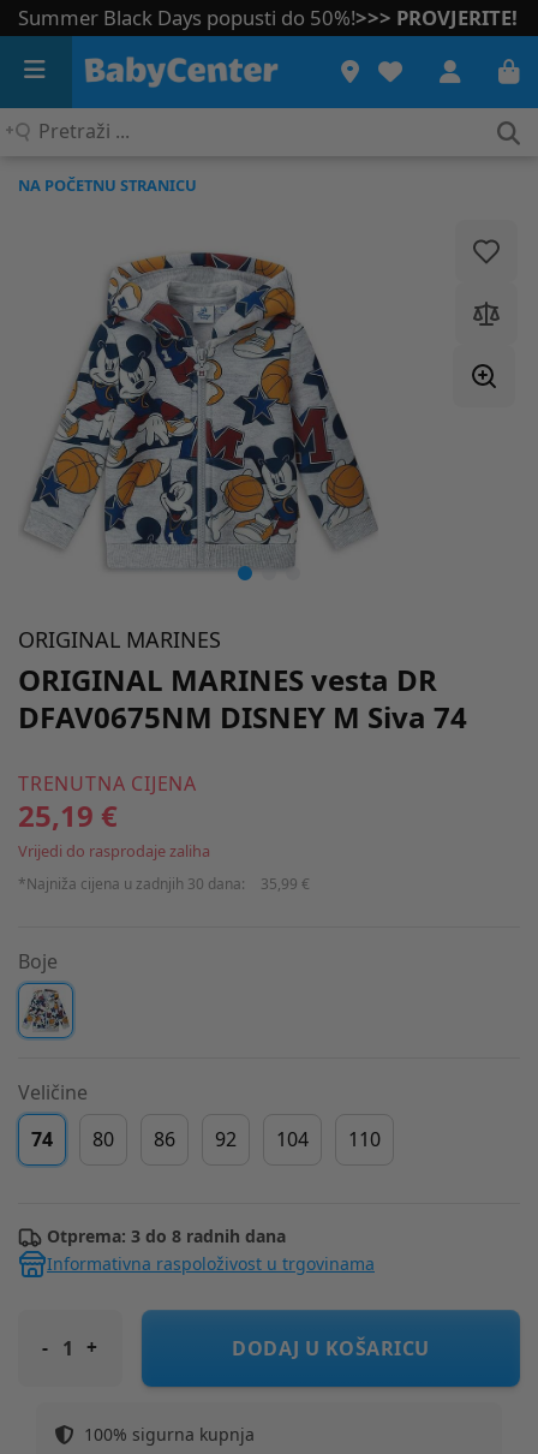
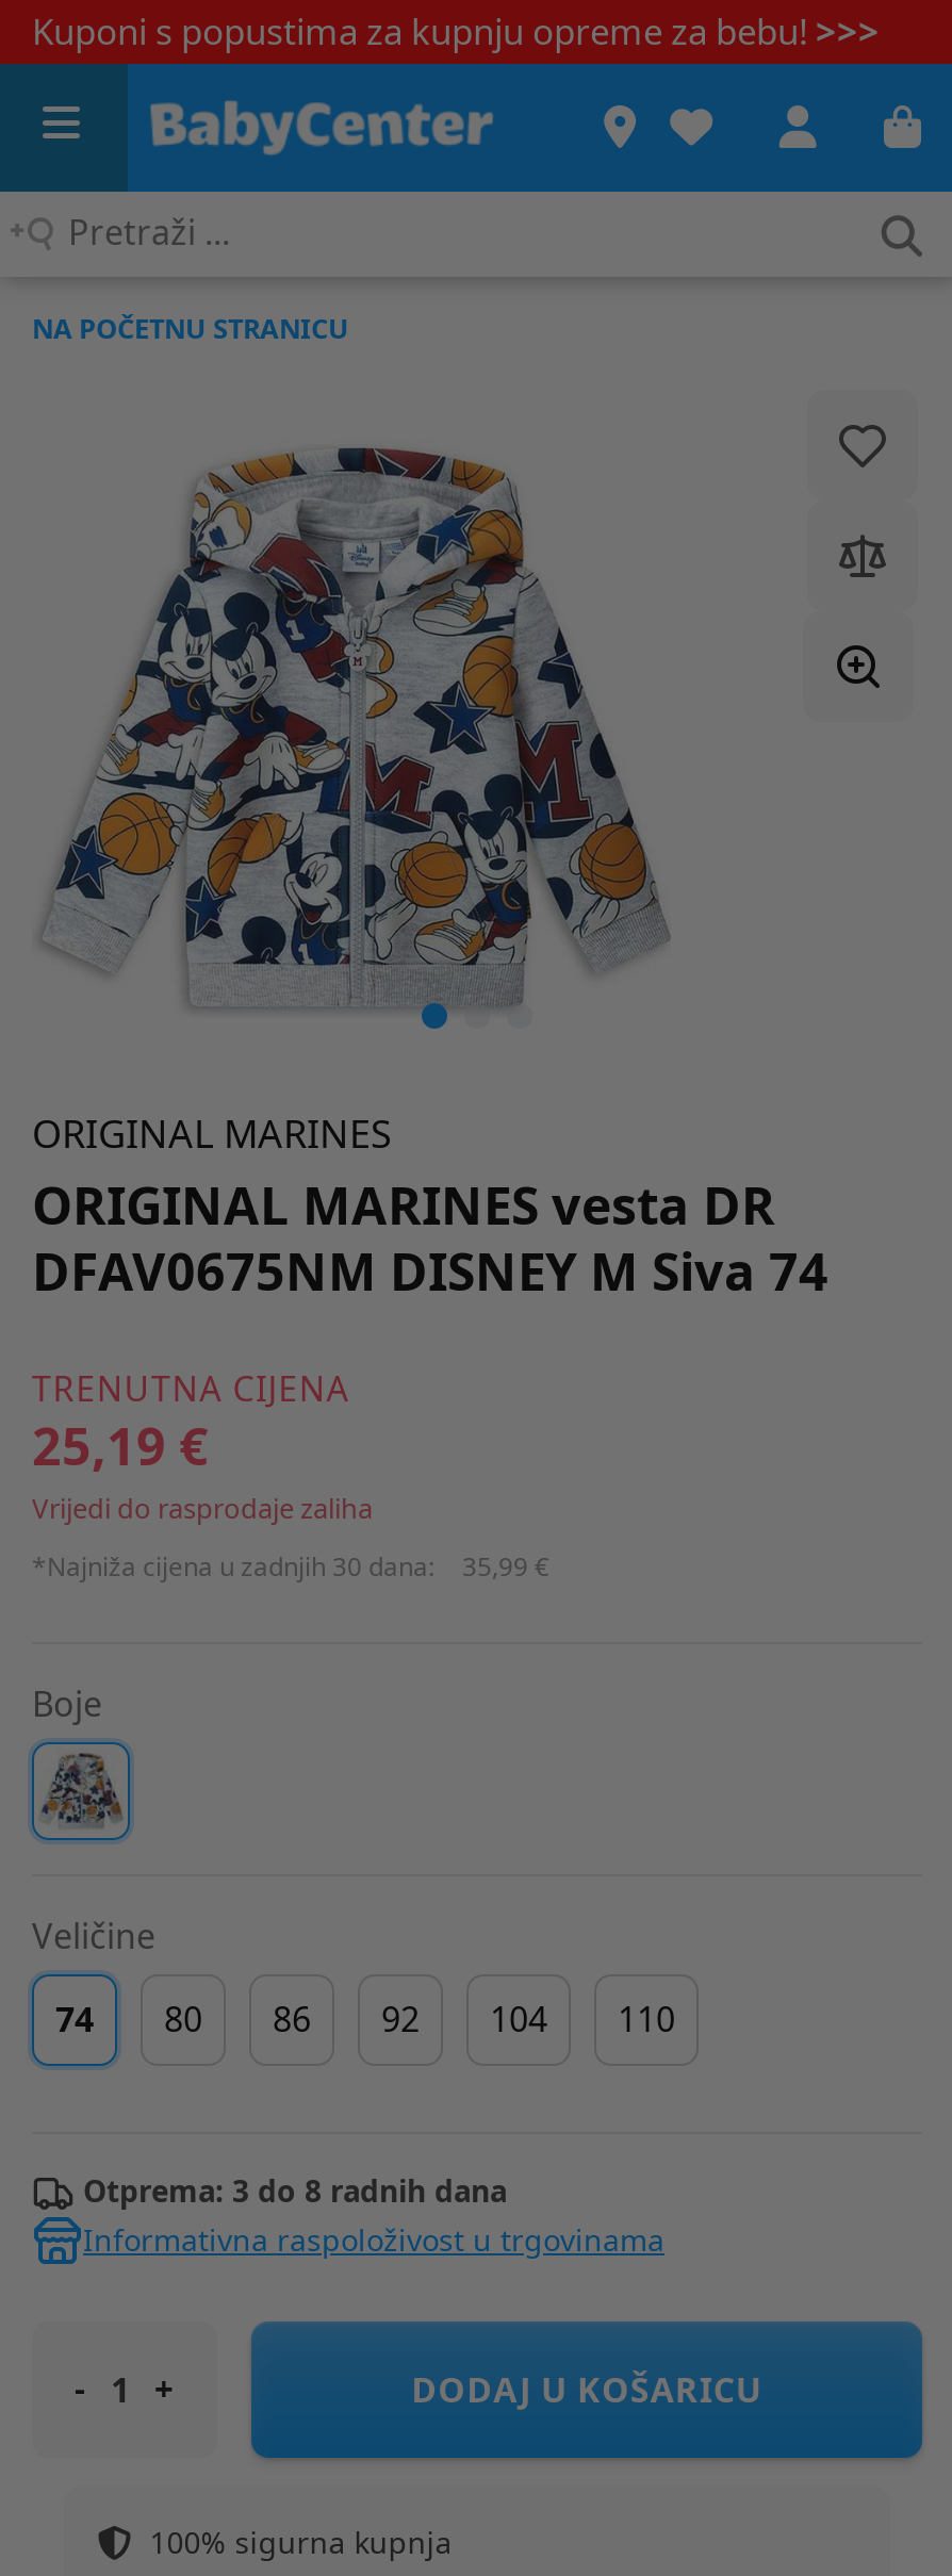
- Summer Black Days popusti do 50%! >>> PROVJERITE!
+ Kuponi s popustima za kupnju opreme za bebu! >>>
